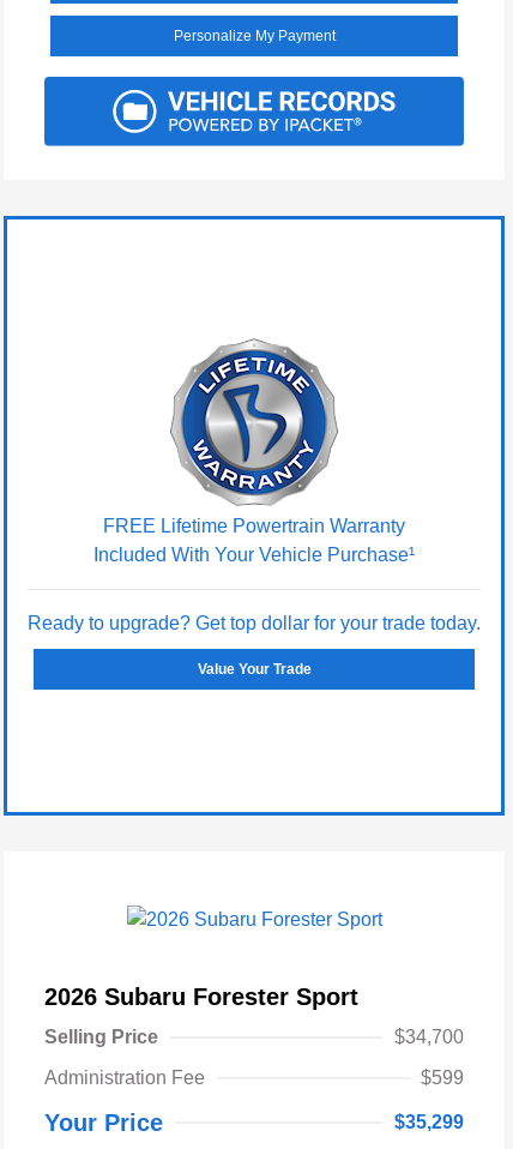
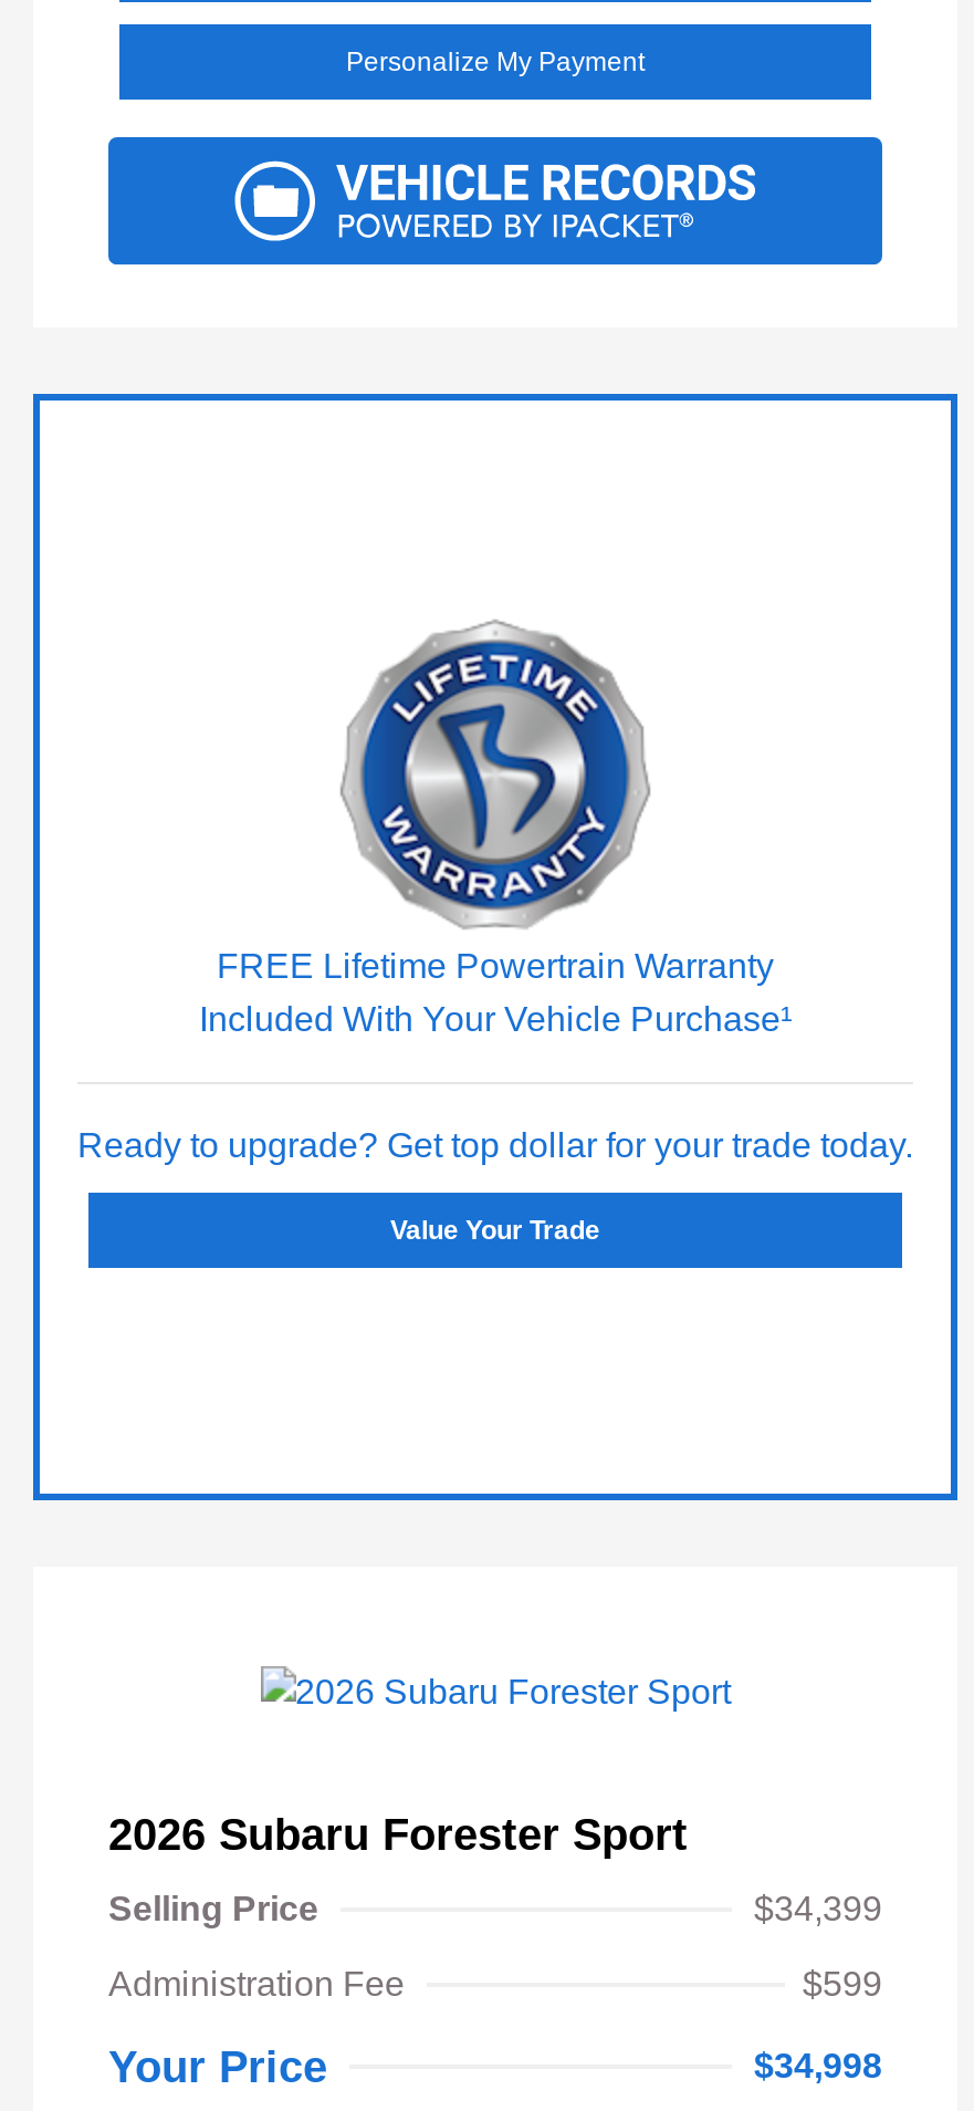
- $34,700
+ $34,399

- $35,299
+ $34,998
